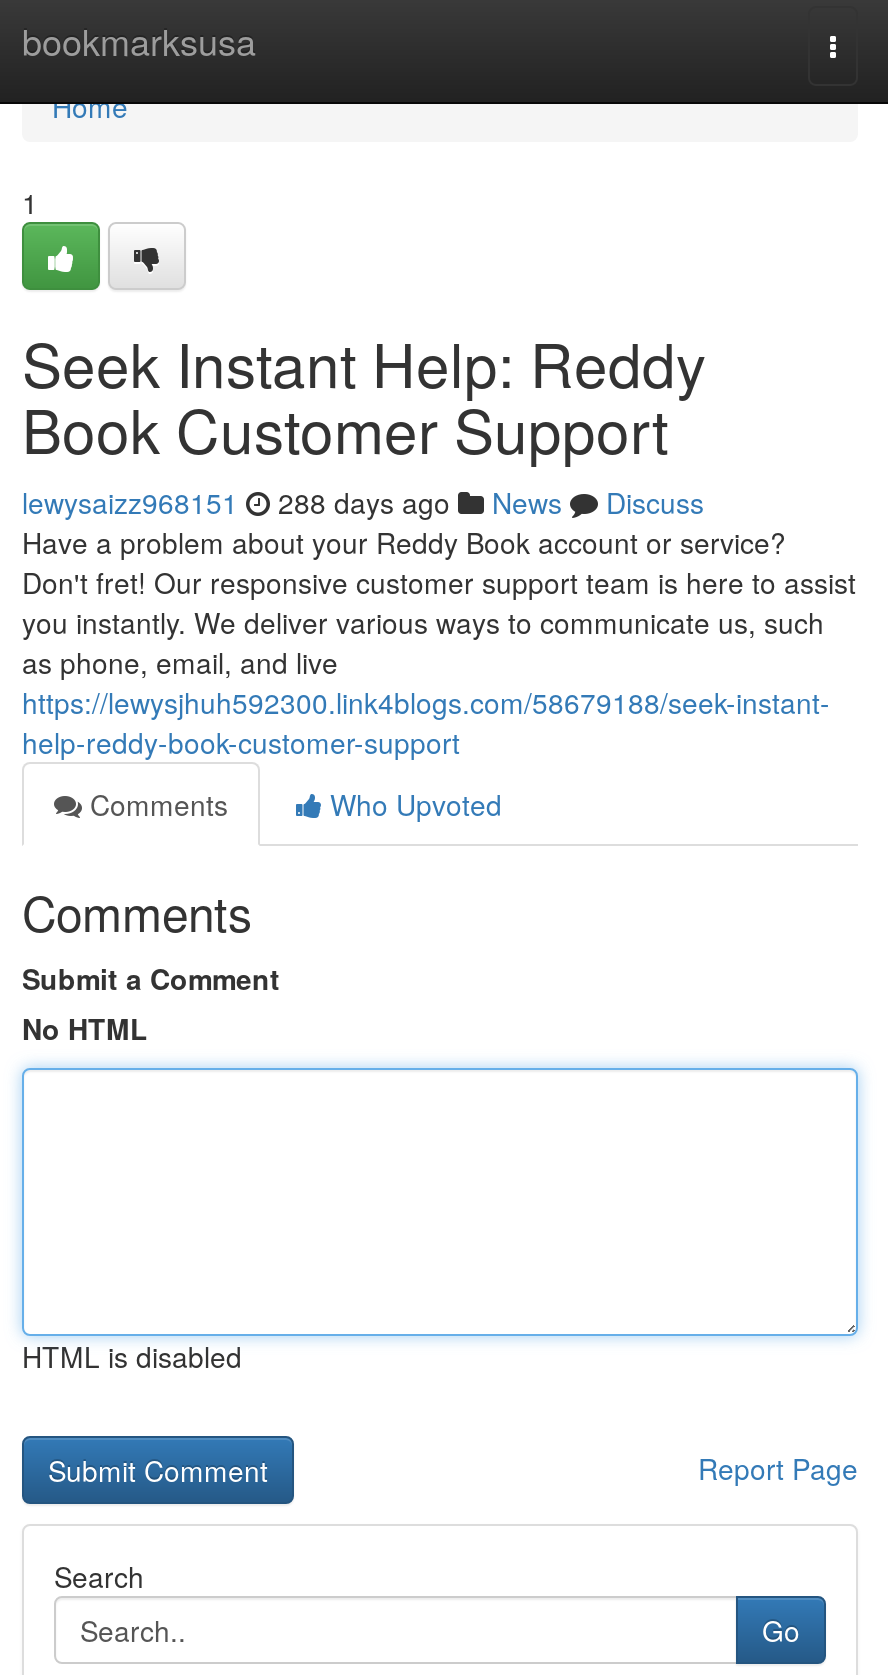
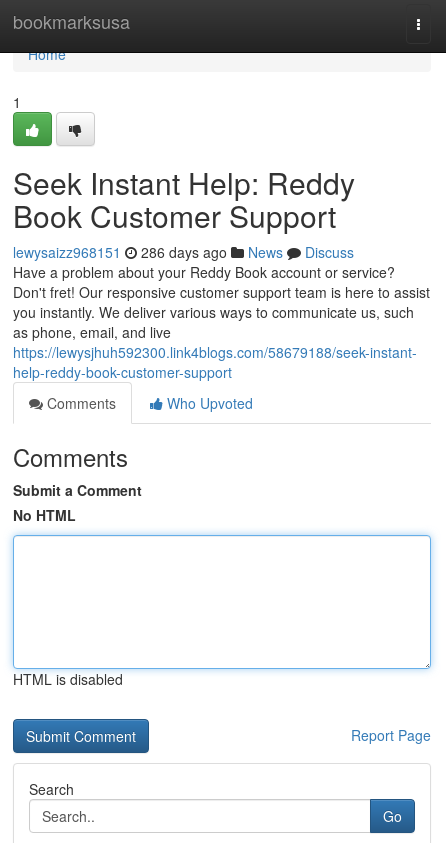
- lewysaizz968151 288 days ago News Discuss
+ lewysaizz968151 286 days ago News Discuss
